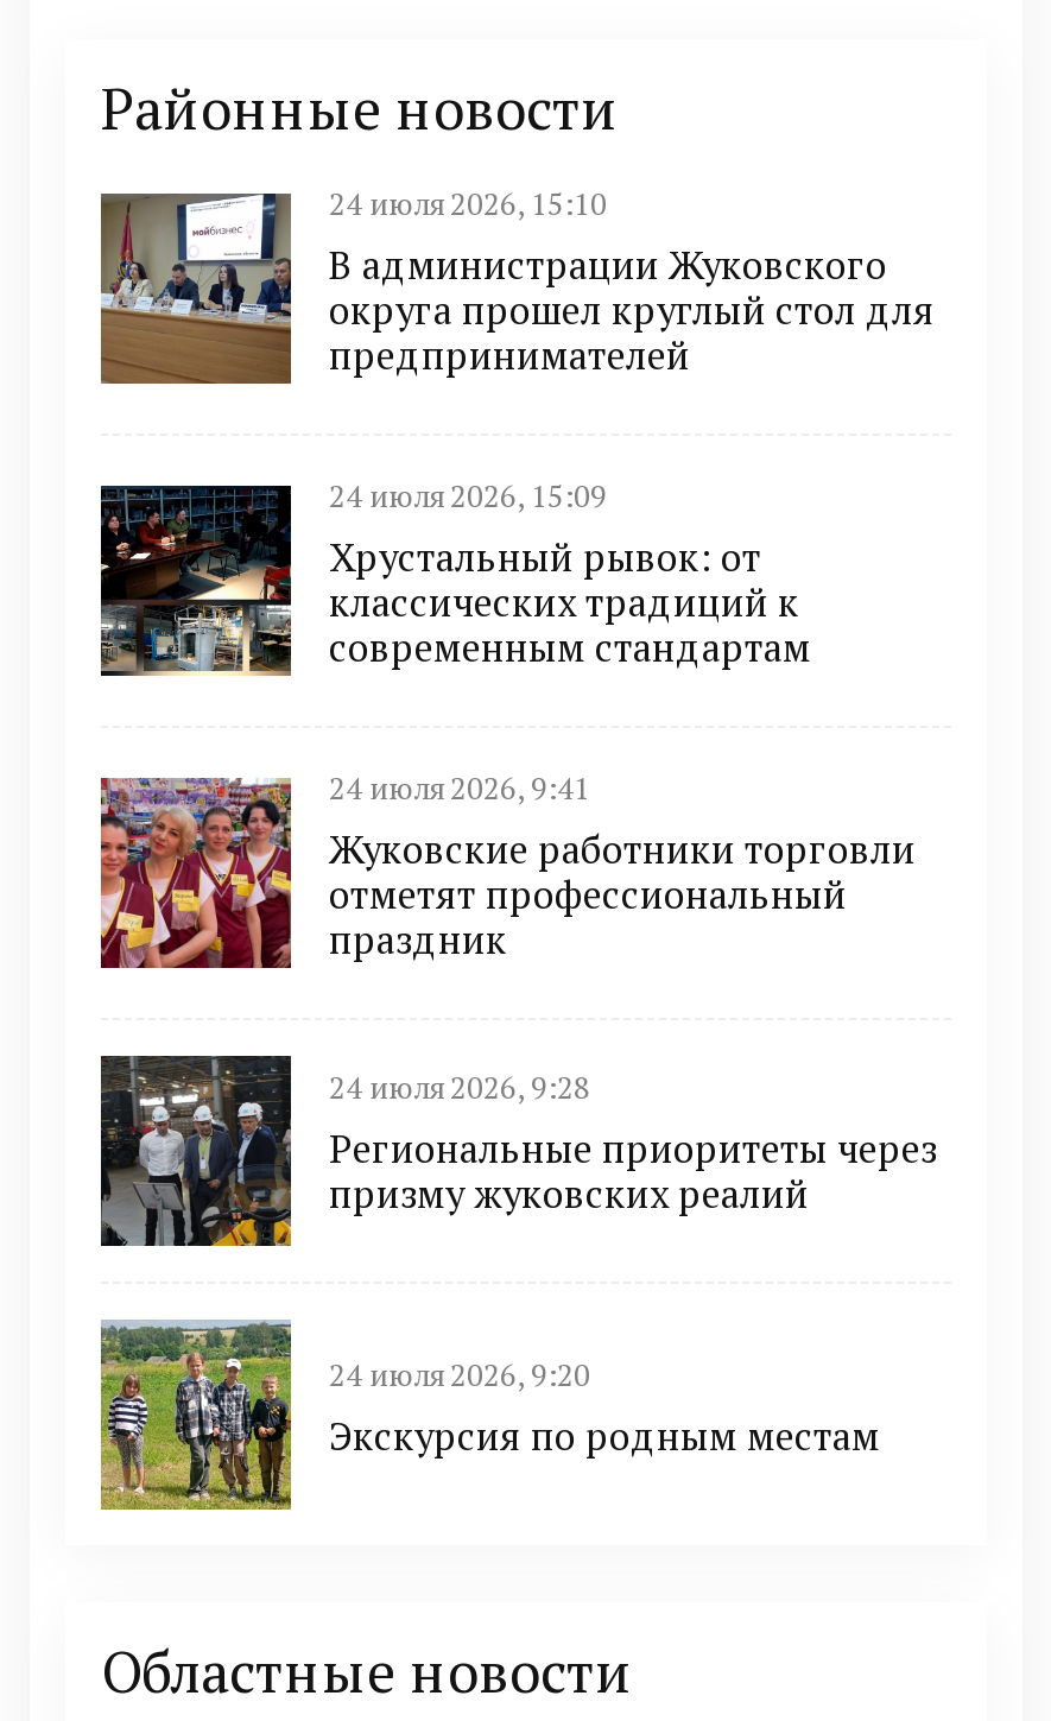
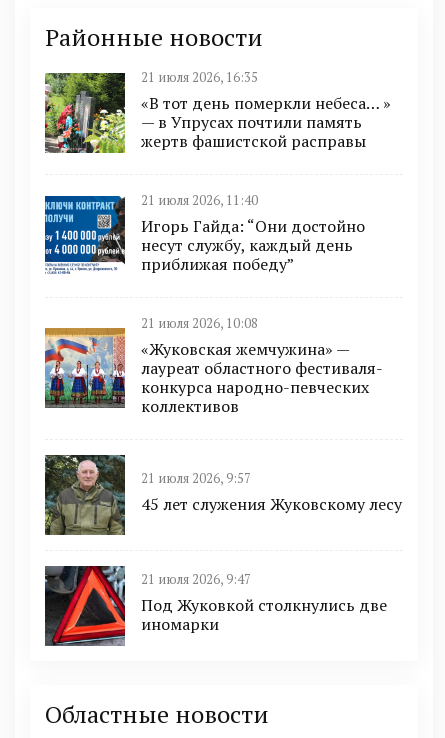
- [image]
- 24 июля 2026, 15:10
- В администрации Жуковского
- округа прошел круглый стол для
- предпринимателей
+ [image]
+ 21 июля 2026, 16:35
+ «В тот день померкли небеса… »
+ — в Упрусах почтили память
+ жертв фашистской расправы

- [image]
- 24 июля 2026, 15:09
- Хрустальный рывок: от
- классических традиций к
- современным стандартам
+ [image]
+ 21 июля 2026, 11:40
+ Игорь Гайда: “Они достойно
+ несут службу, каждый день
+ приближая победу”

- [image]
- 24 июля 2026, 9:41
- Жуковские работники торговли
- отметят профессиональный
- праздник
+ [image]
+ 21 июля 2026, 10:08
+ «Жуковская жемчужина» —
+ лауреат областного фестиваля-
+ конкурса народно-певческих
+ коллективов

- [image]
- 24 июля 2026, 9:28
- Региональные приоритеты через
- призму жуковских реалий
+ [image]
+ 21 июля 2026, 9:57
+ 45 лет служения Жуковскому лесу

- [image]
- 24 июля 2026, 9:20
- Экскурсия по родным местам
+ [image]
+ 21 июля 2026, 9:47
+ Под Жуковкой столкнулись две
+ иномарки
